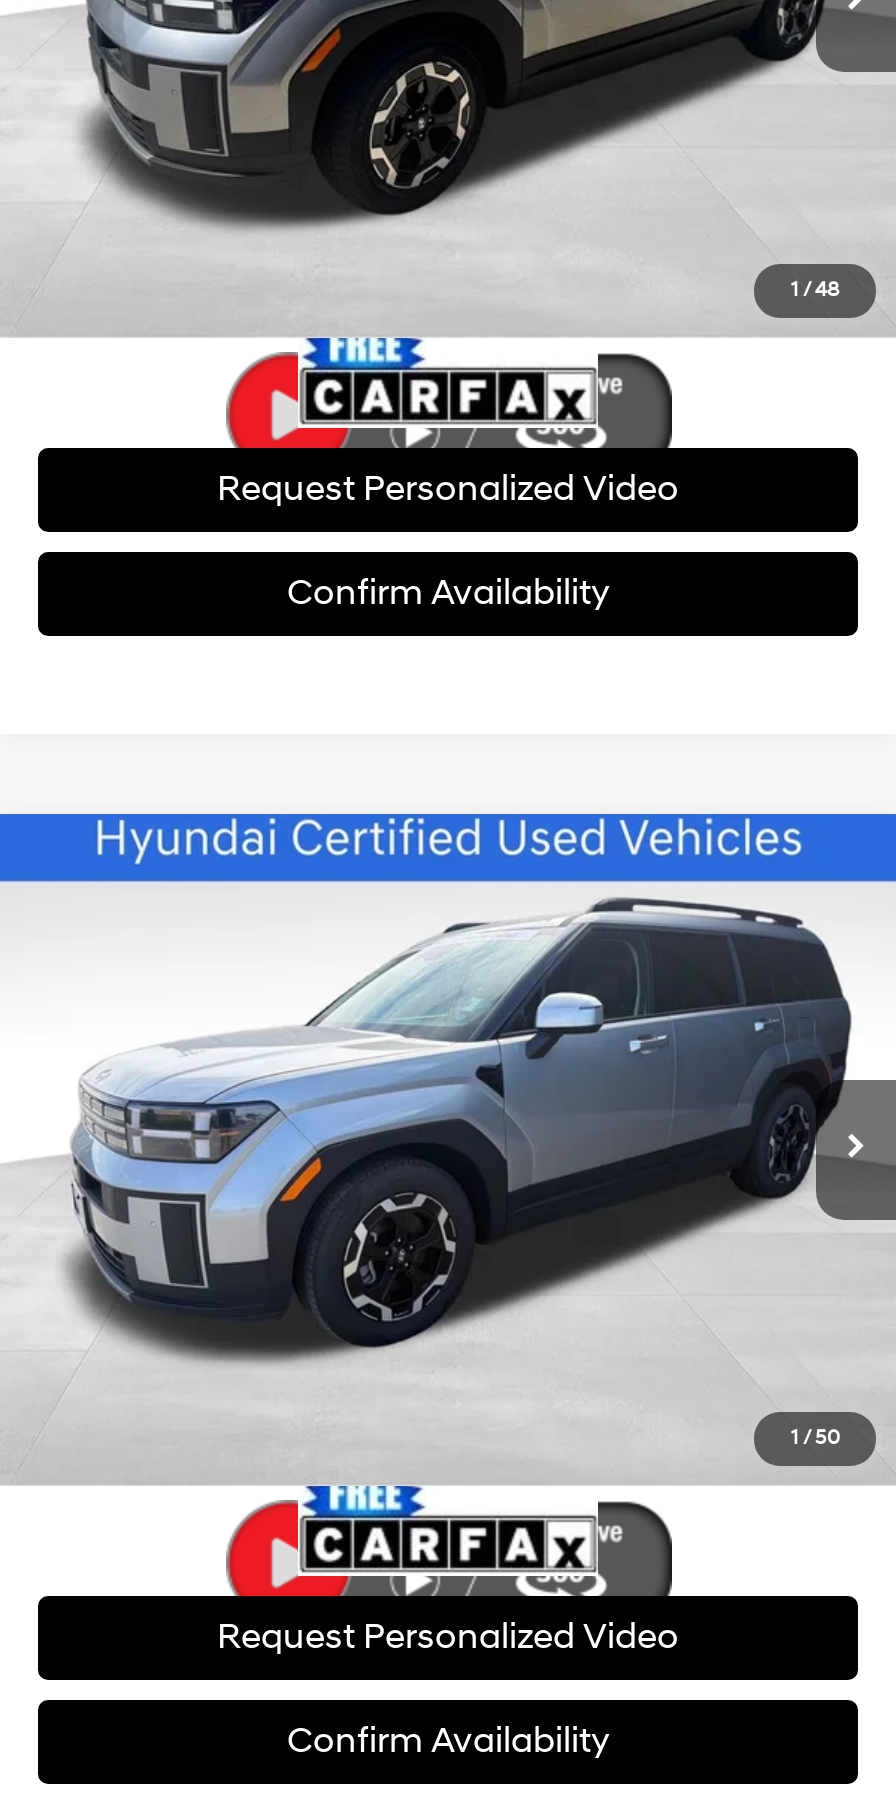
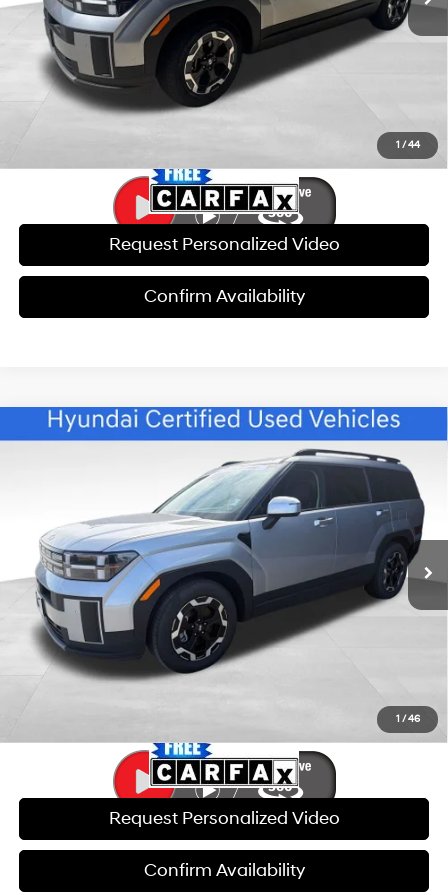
- 1 / 48
+ 1 / 44

- 1 / 50
+ 1 / 46
